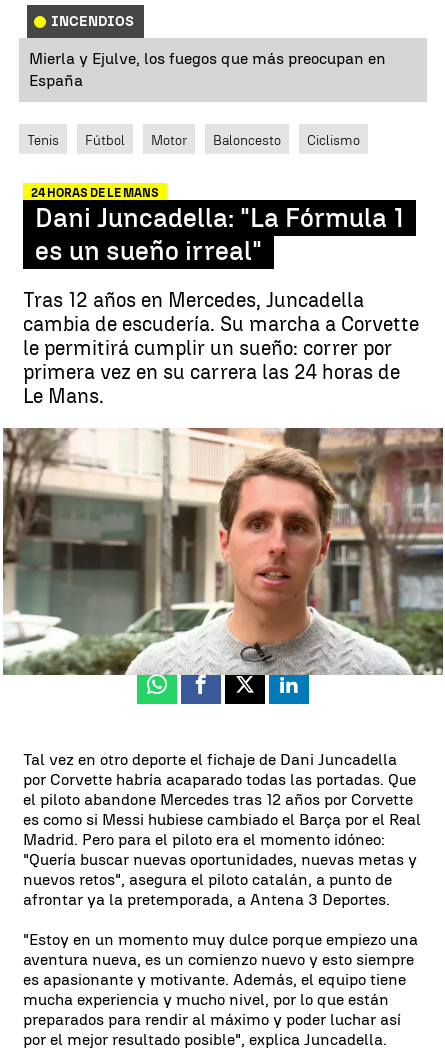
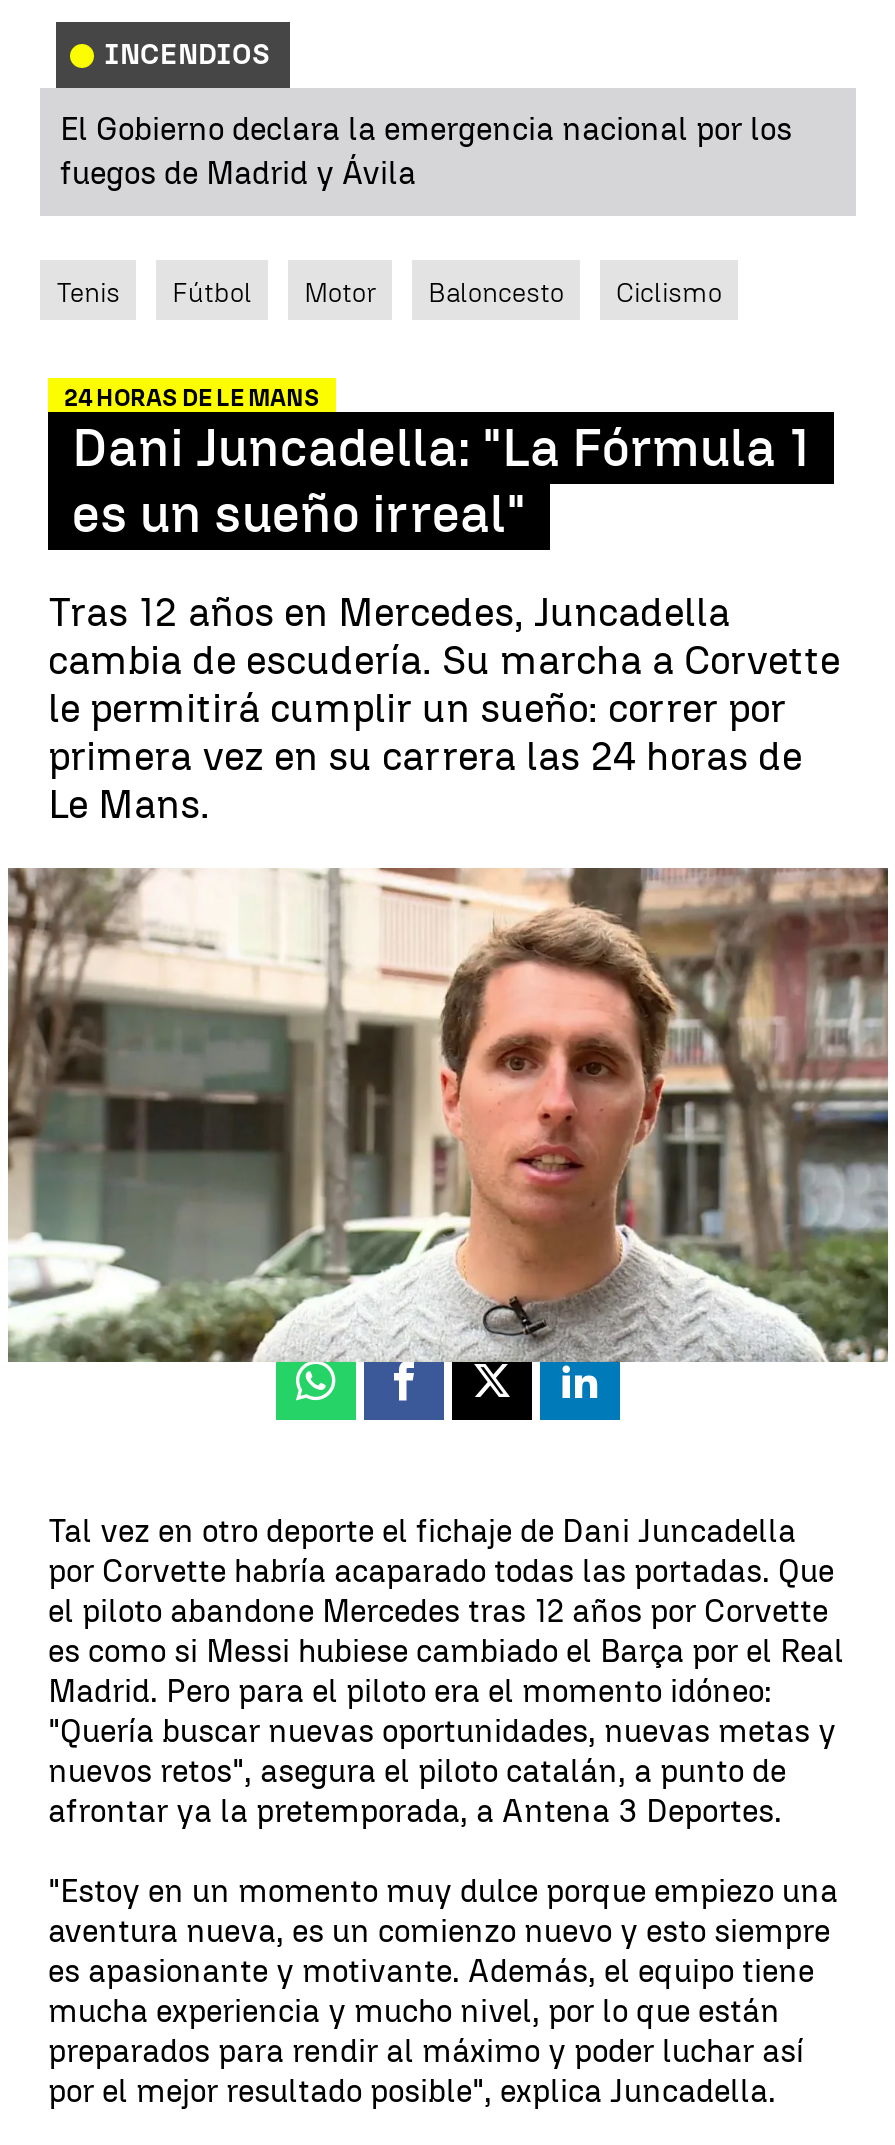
- Mierla y Ejulve, los fuegos que más preocupan en
- España
+ El Gobierno declara la emergencia nacional por los
+ fuegos de Madrid y Ávila
